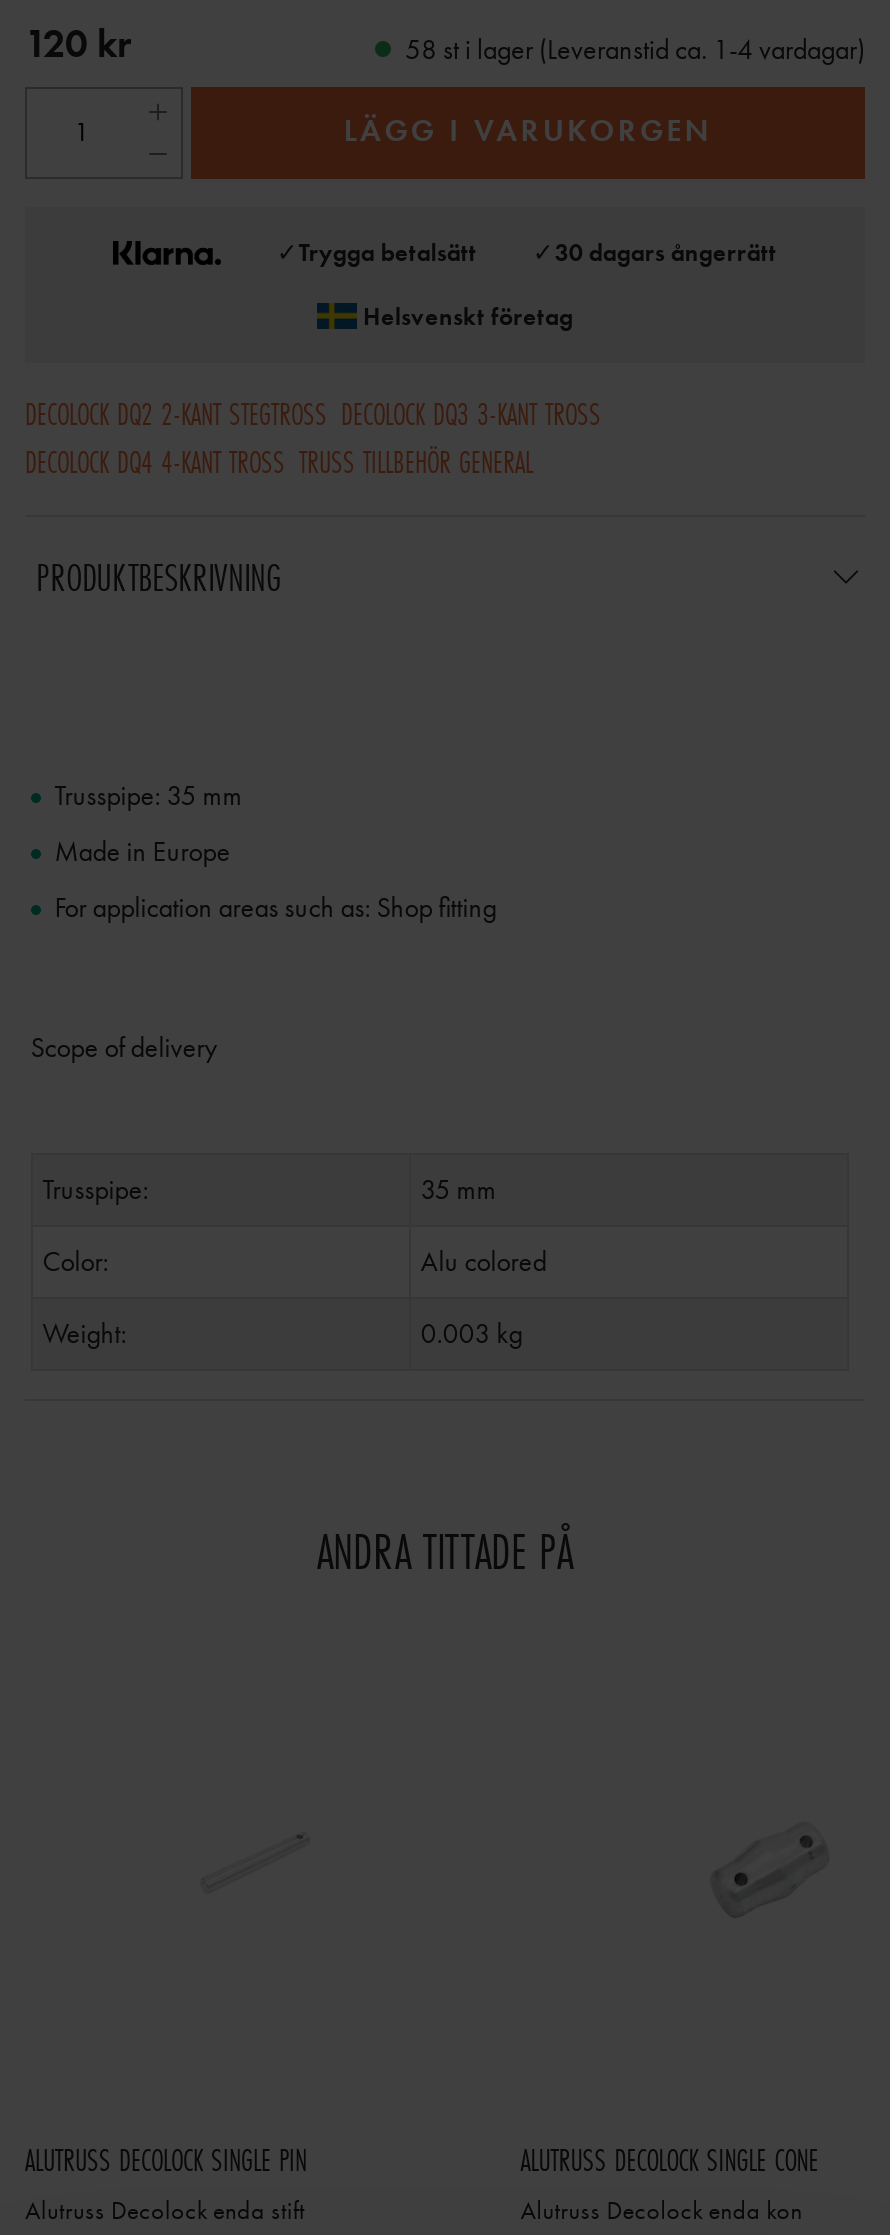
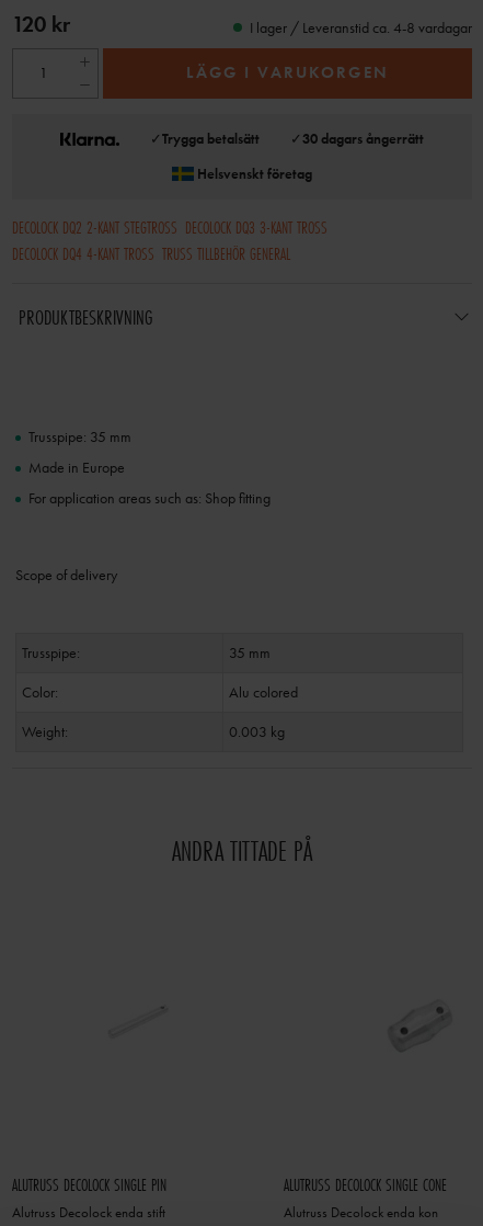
- 58 st i lager (Leveranstid ca. 1-4 vardagar)
+ I lager / Leveranstid ca. 4-8 vardagar
